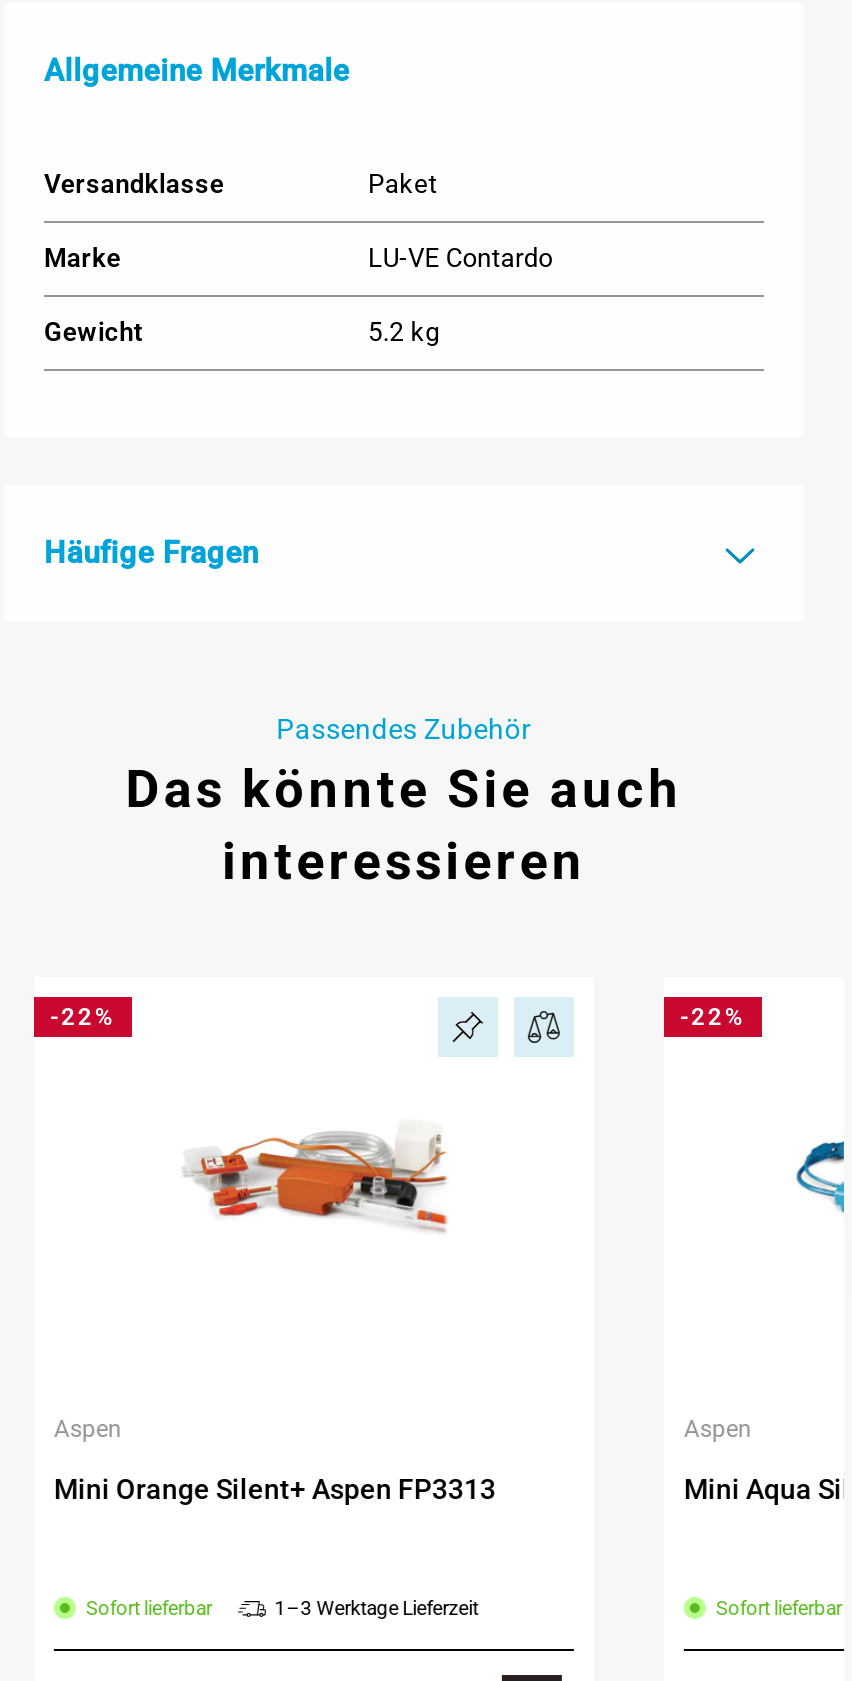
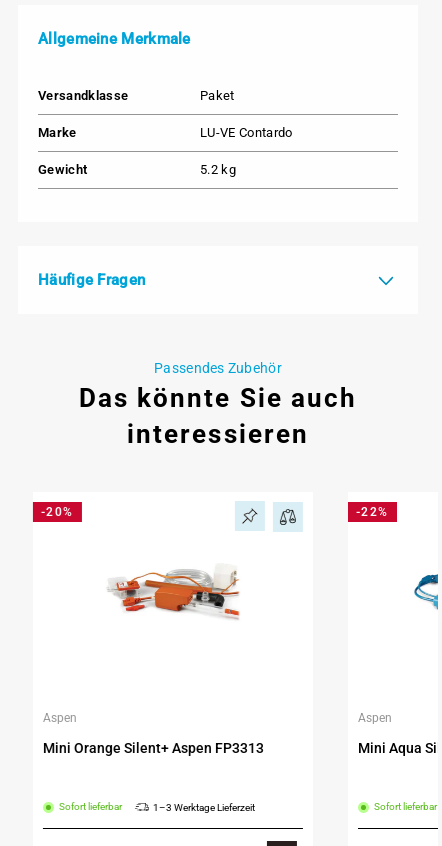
- -22%
+ -20%
